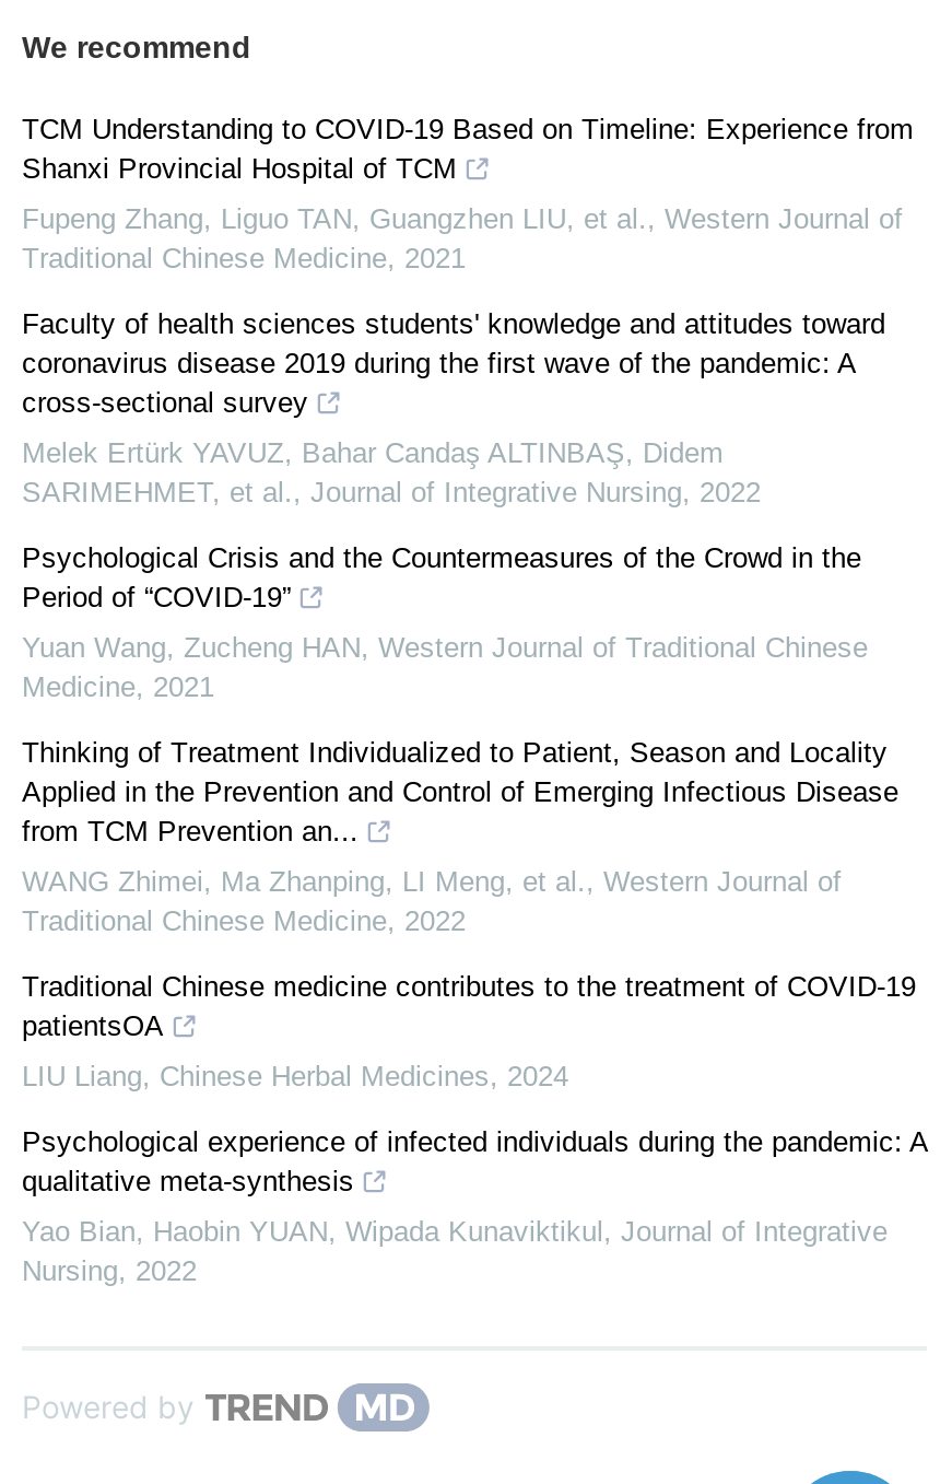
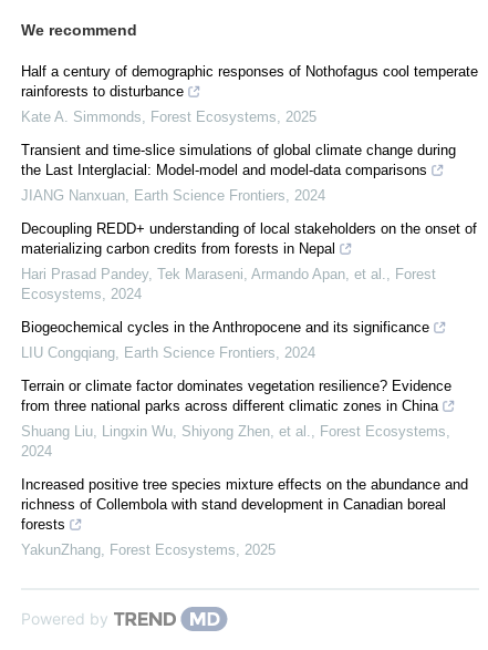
- TCM Understanding to COVID-19 Based on Timeline: Experience from
- Shanxi Provincial Hospital of TCM
+ Half a century of demographic responses of Nothofagus cool temperate
+ rainforests to disturbance

- Fupeng Zhang, Liguo TAN, Guangzhen LIU, et al., Western Journal of
- Traditional Chinese Medicine, 2021
+ Kate A. Simmonds, Forest Ecosystems, 2025

- Faculty of health sciences students' knowledge and attitudes toward
- coronavirus disease 2019 during the first wave of the pandemic: A
- cross-sectional survey
+ Transient and time-slice simulations of global climate change during
+ the Last Interglacial: Model-model and model-data comparisons

- Melek Ertürk YAVUZ, Bahar Candaş ALTINBAŞ, Didem
- SARIMEHMET, et al., Journal of Integrative Nursing, 2022
+ JIANG Nanxuan, Earth Science Frontiers, 2024

- Psychological Crisis and the Countermeasures of the Crowd in the
- Period of “COVID-19”
+ Decoupling REDD+ understanding of local stakeholders on the onset of
+ materializing carbon credits from forests in Nepal

- Yuan Wang, Zucheng HAN, Western Journal of Traditional Chinese
- Medicine, 2021
+ Hari Prasad Pandey, Tek Maraseni, Armando Apan, et al., Forest
+ Ecosystems, 2024

- Thinking of Treatment Individualized to Patient, Season and Locality
- Applied in the Prevention and Control of Emerging Infectious Disease
- from TCM Prevention an...
+ Biogeochemical cycles in the Anthropocene and its significance

- WANG Zhimei, Ma Zhanping, LI Meng, et al., Western Journal of
- Traditional Chinese Medicine, 2022
+ LIU Congqiang, Earth Science Frontiers, 2024

- Traditional Chinese medicine contributes to the treatment of COVID-19
- patientsOA
+ Terrain or climate factor dominates vegetation resilience? Evidence
+ from three national parks across different climatic zones in China

- LIU Liang, Chinese Herbal Medicines, 2024
+ Shuang Liu, Lingxin Wu, Shiyong Zhen, et al., Forest Ecosystems,
+ 2024

- Psychological experience of infected individuals during the pandemic: A
- qualitative meta-synthesis
+ Increased positive tree species mixture effects on the abundance and
+ richness of Collembola with stand development in Canadian boreal
+ forests

- Yao Bian, Haobin YUAN, Wipada Kunaviktikul, Journal of Integrative
- Nursing, 2022
+ YakunZhang, Forest Ecosystems, 2025
